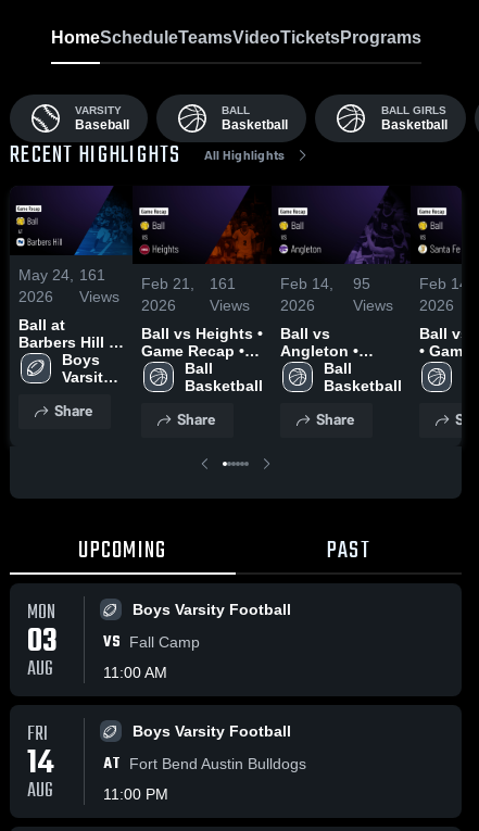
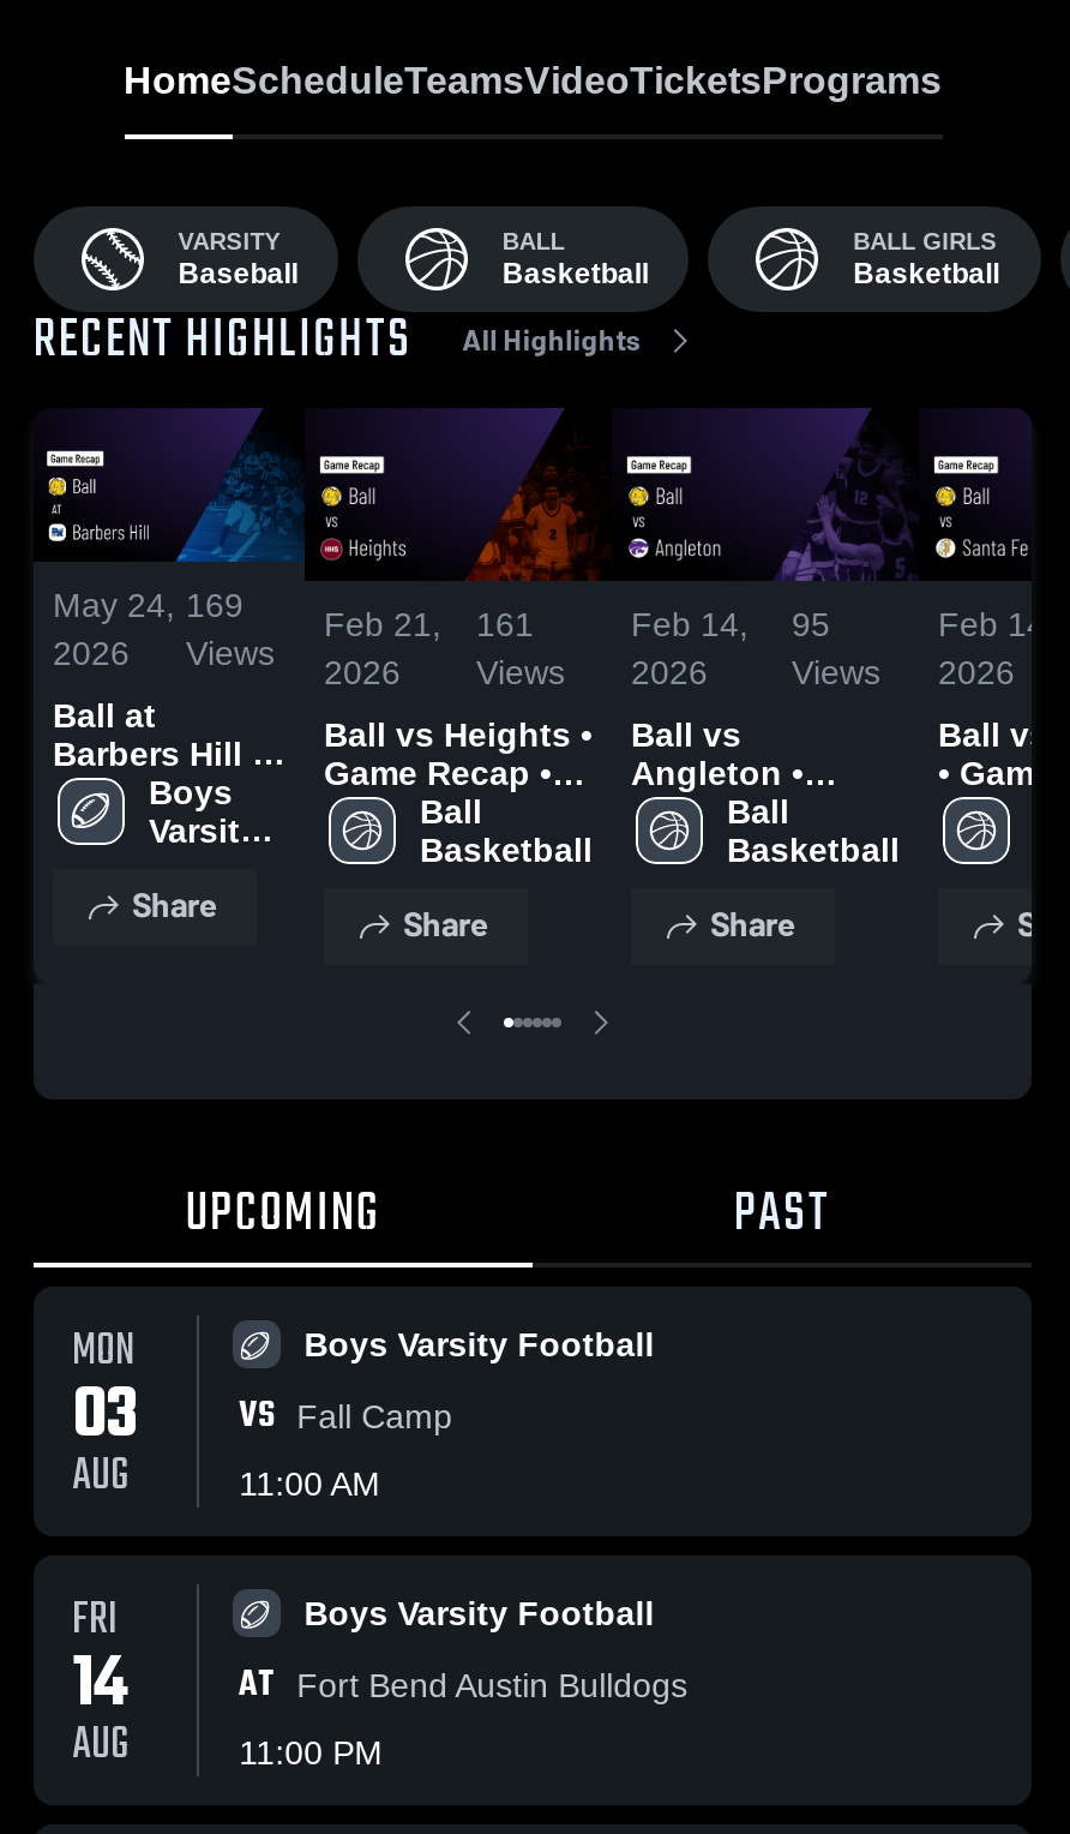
- May 24, 161
+ May 24, 169
